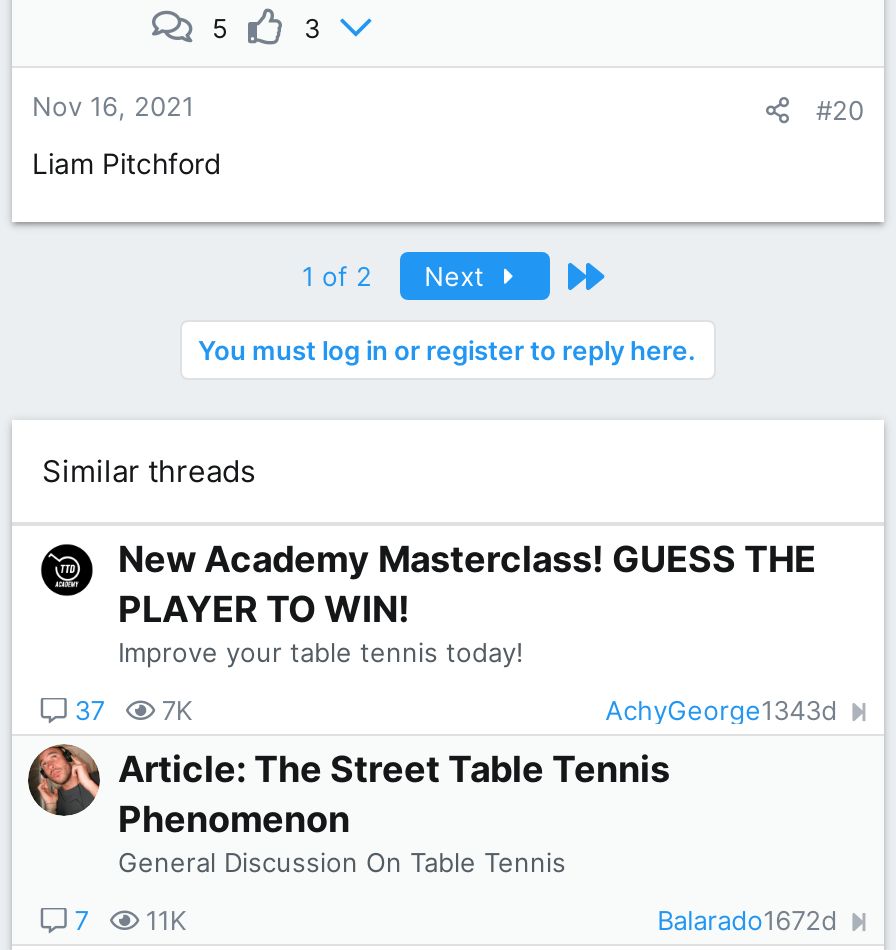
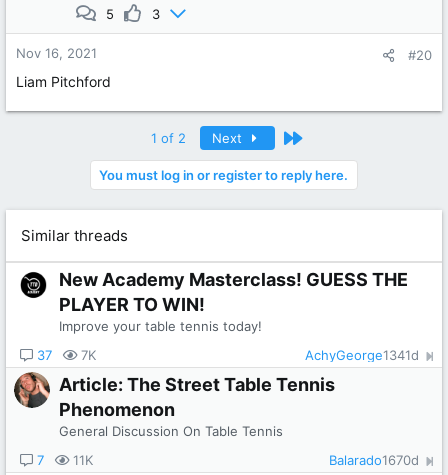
- AchyGeorge1343d
+ AchyGeorge1341d

- Balarado1672d
+ Balarado1670d
